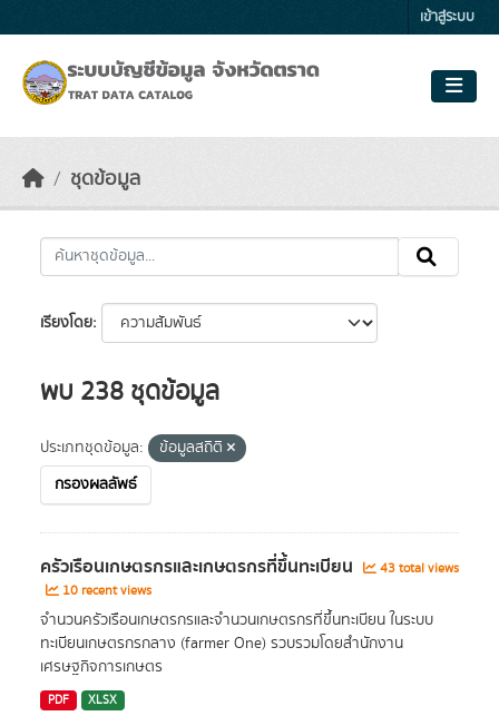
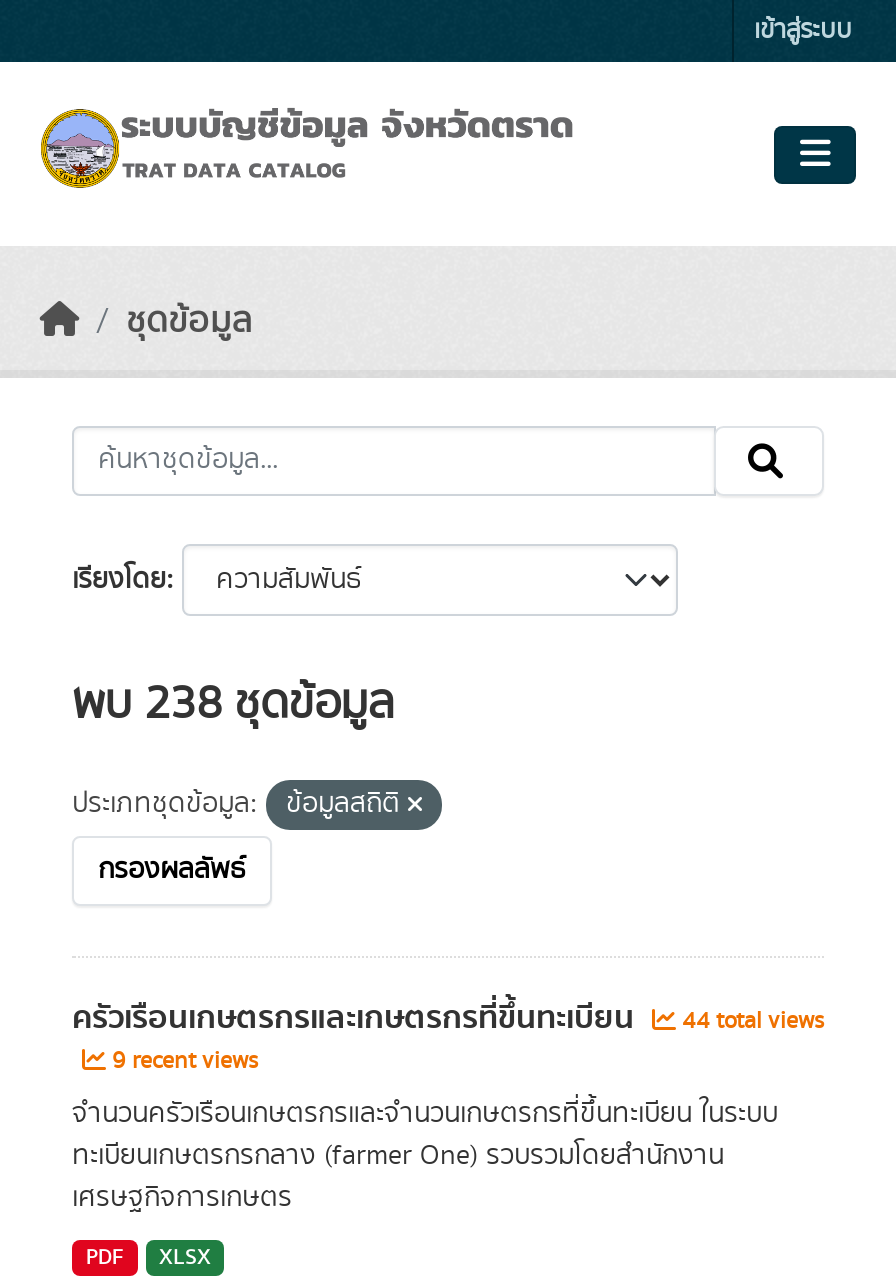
- ครัวเรือนเกษตรกรและเกษตรกรที่ขึ้นทะเบียน 43 total views
+ ครัวเรือนเกษตรกรและเกษตรกรที่ขึ้นทะเบียน 44 total views

- 10 recent views
+ 9 recent views
